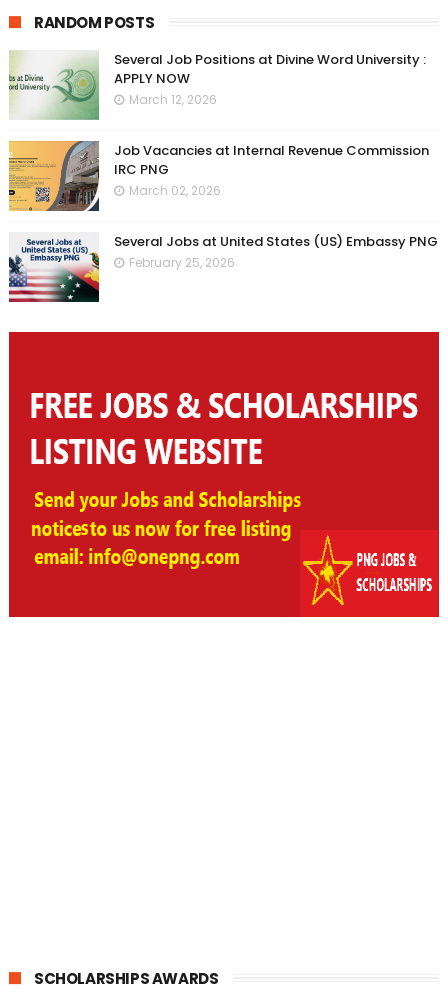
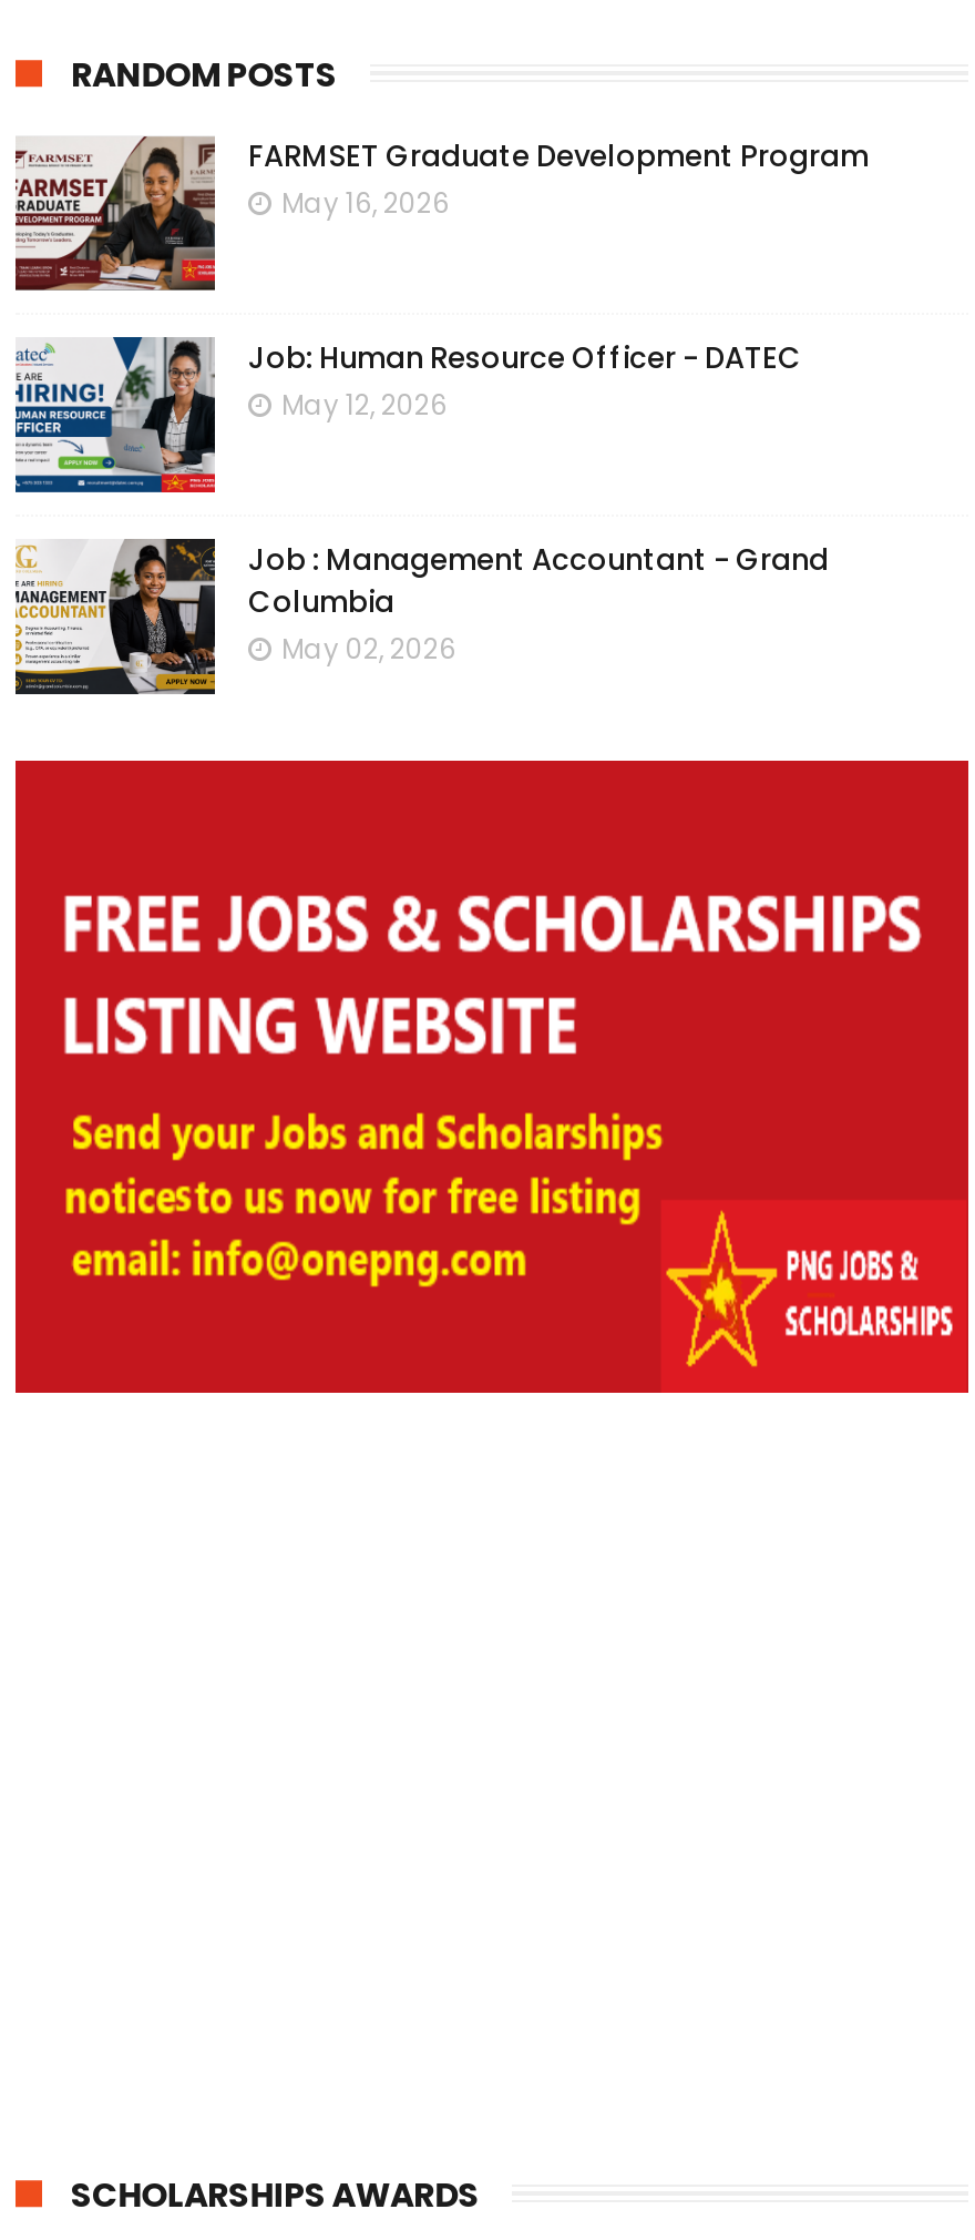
- [image]
- Several Job Positions at Divine Word University :
- APPLY NOW
- March 12, 2026
+ [image]
+ FARMSET Graduate Development Program
+ May 16, 2026

- [image]
- Job Vacancies at Internal Revenue Commission
- IRC PNG
- March 02, 2026
+ [image]
+ Job: Human Resource Officer - DATEC
+ May 12, 2026

- [image]
- Several Jobs at United States (US) Embassy PNG
- February 25, 2026
+ [image]
+ Job : Management Accountant - Grand
+ Columbia
+ May 02, 2026
